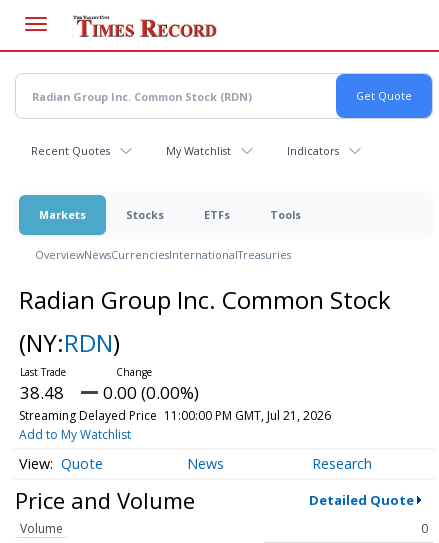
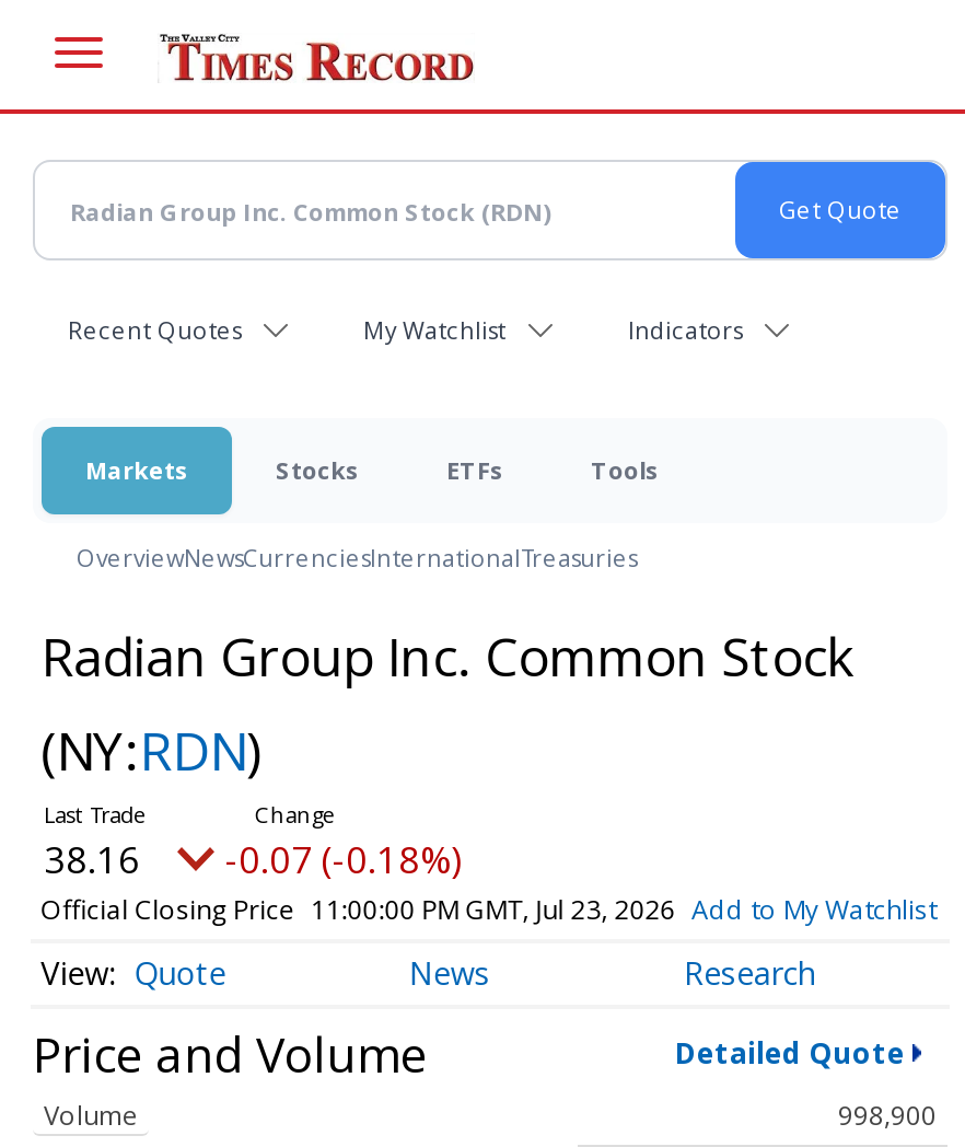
- 38.48
- 0.00 (0.00%)
- Streaming Delayed Price 11:00:00 PM GMT, Jul 21, 2026
- Add to My Watchlist
+ 38.16
+ -0.07 (-0.18%)
+ Official Closing Price 11:00:00 PM GMT, Jul 23, 2026 Add to My Watchlist

- 0
+ 998,900
